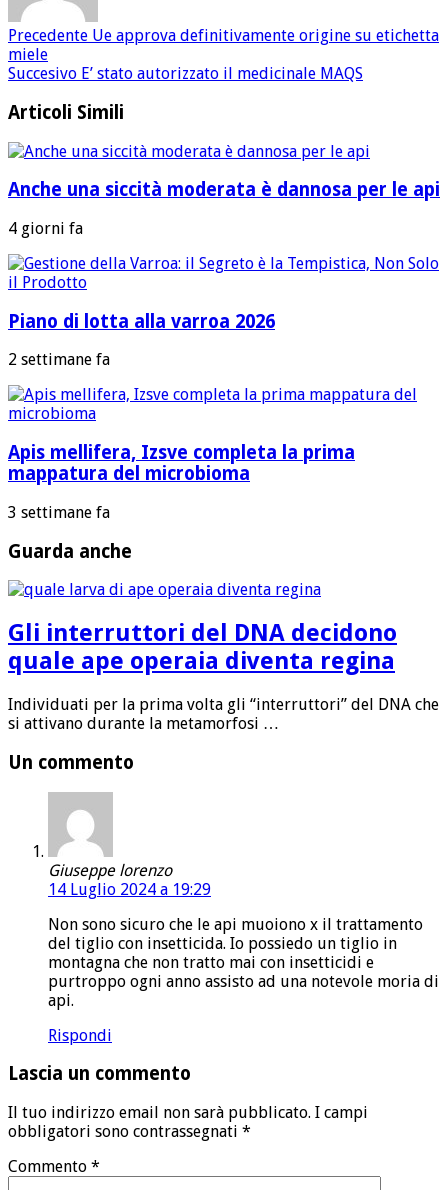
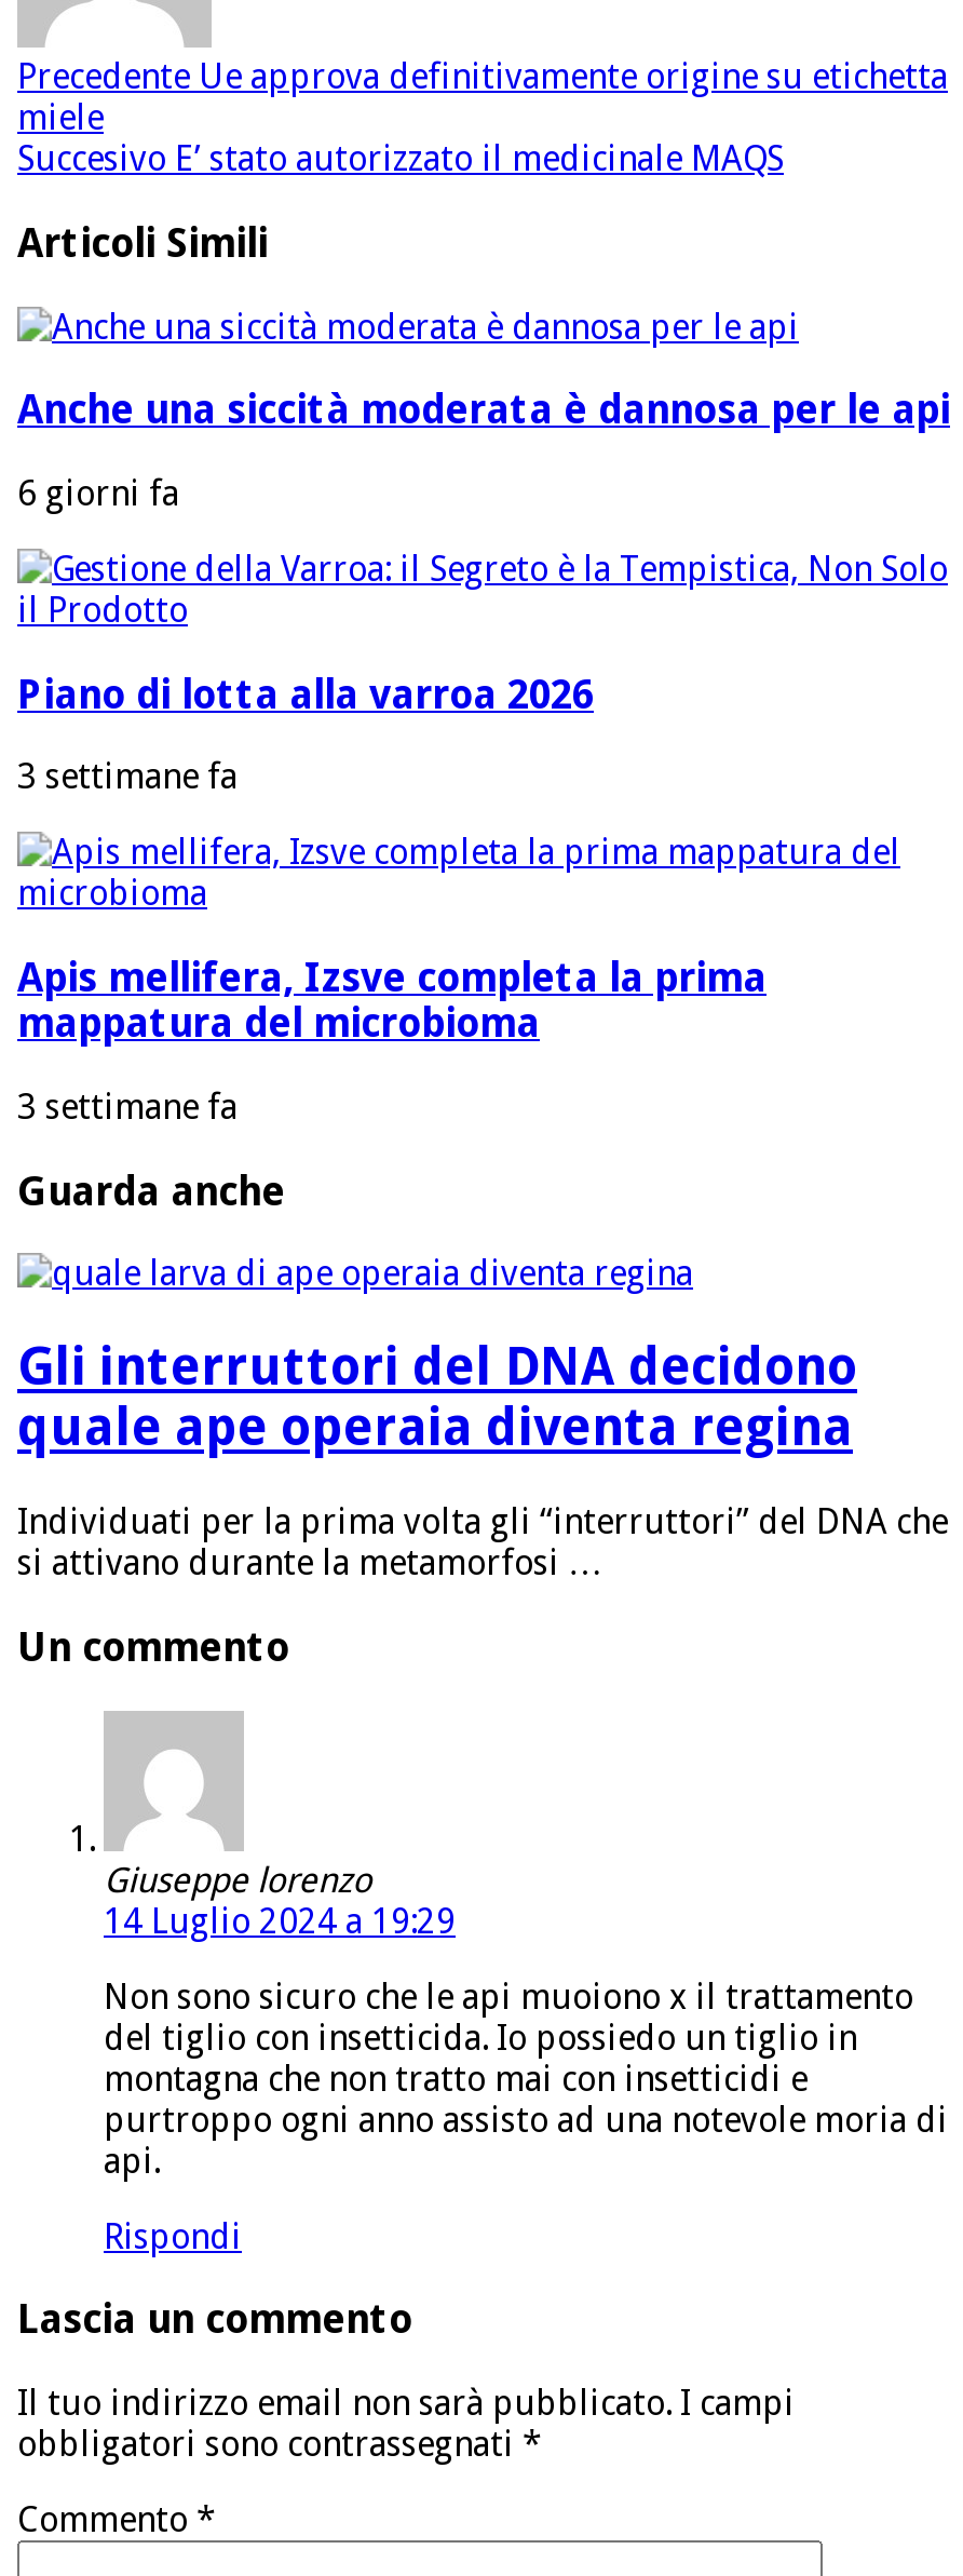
- 4 giorni fa
+ 6 giorni fa

- 2 settimane fa
+ 3 settimane fa
